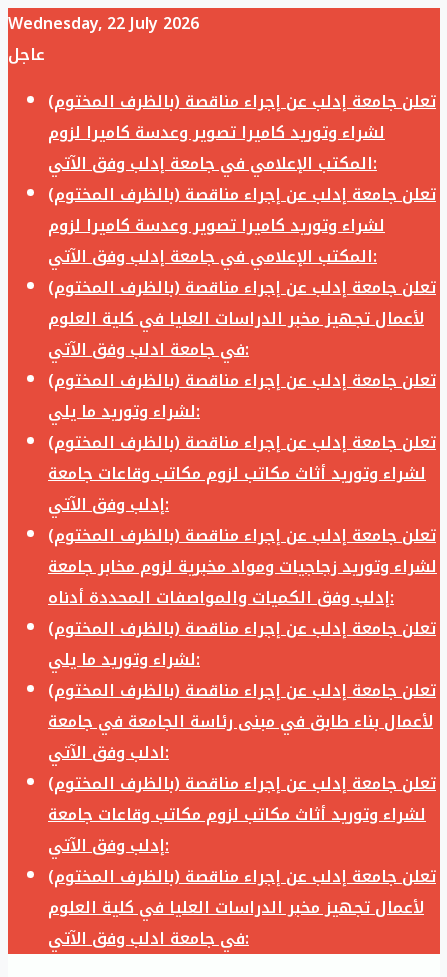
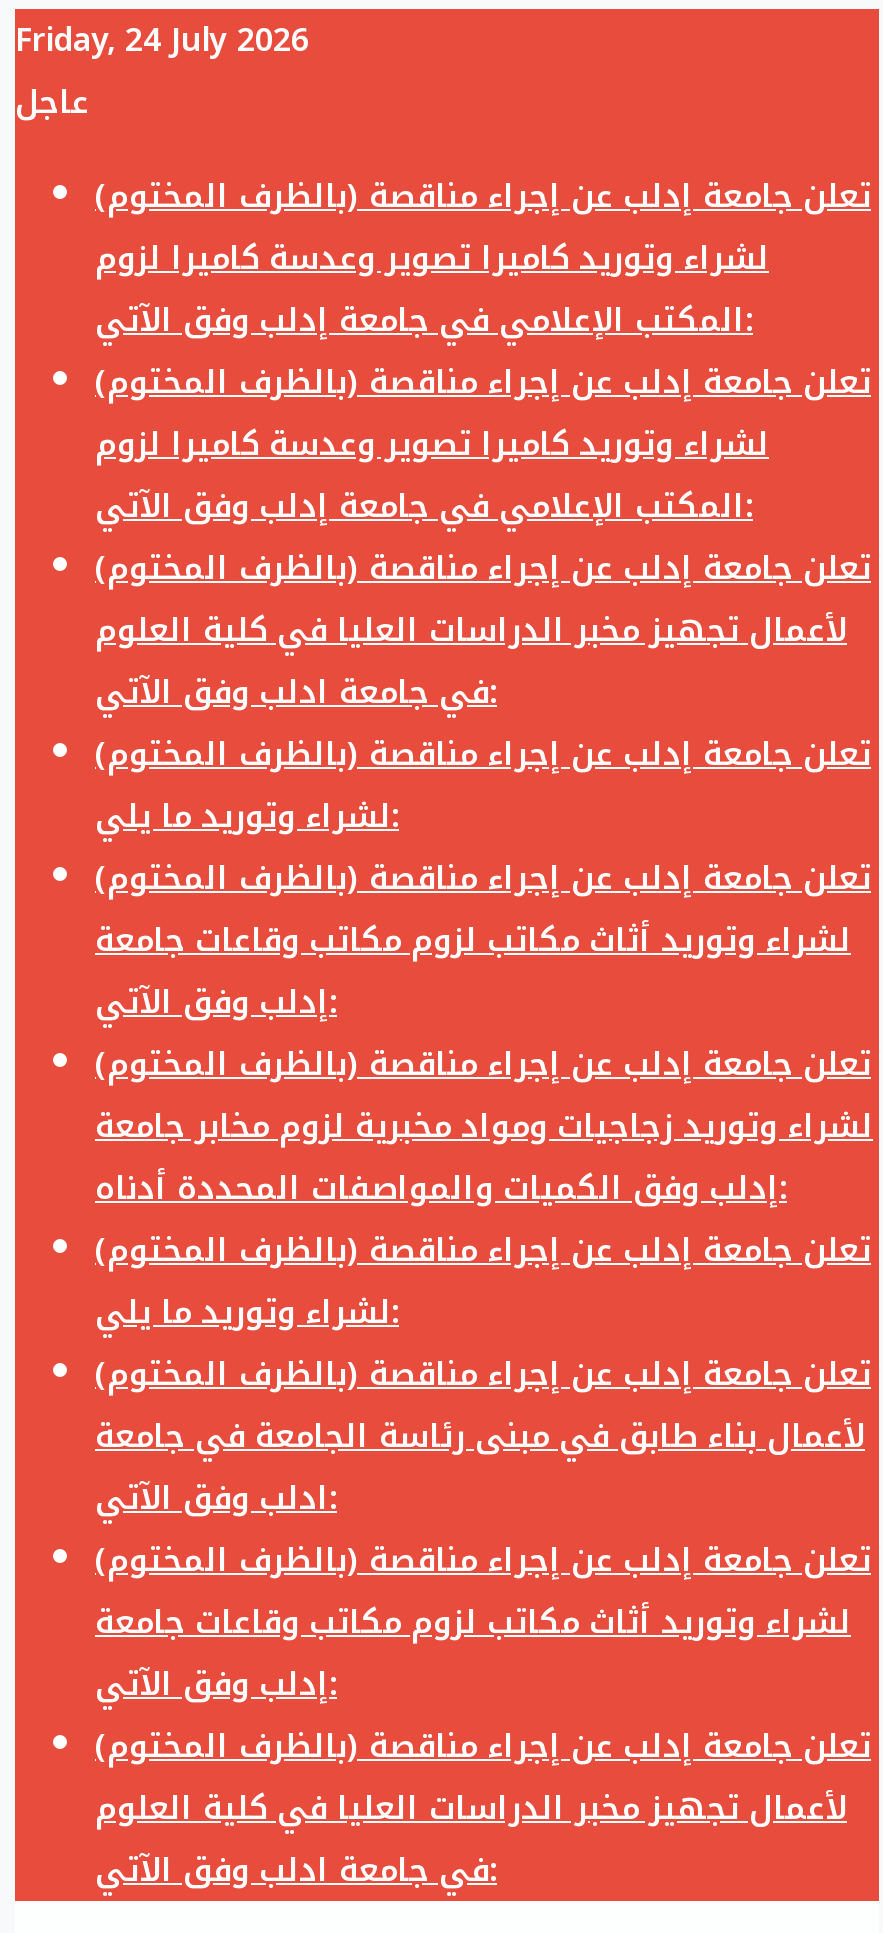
- Wednesday, 22 July 2026
+ Friday, 24 July 2026
